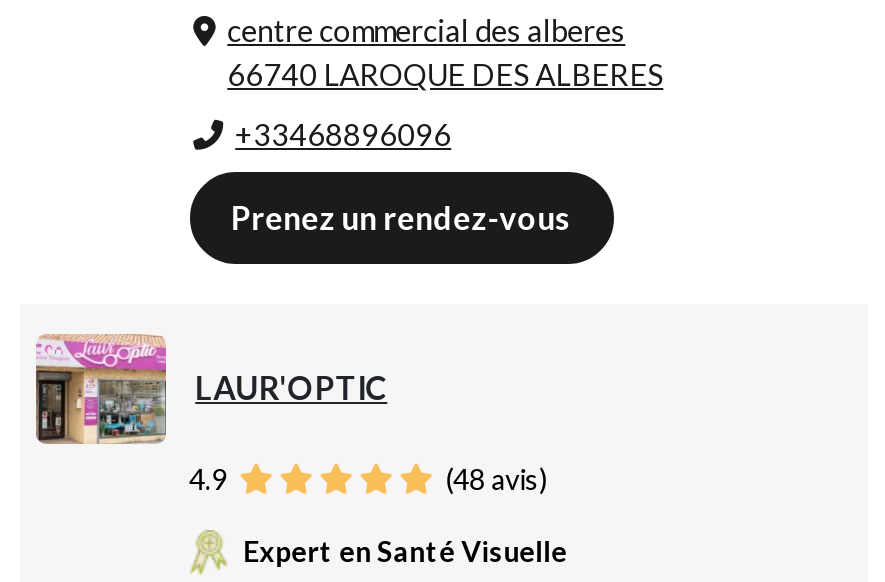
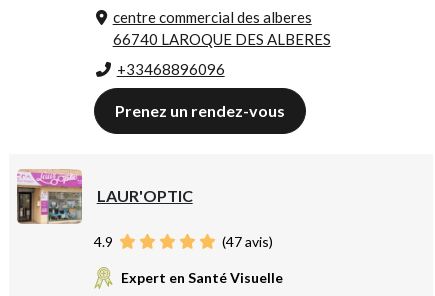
- (48 avis)
+ (47 avis)
